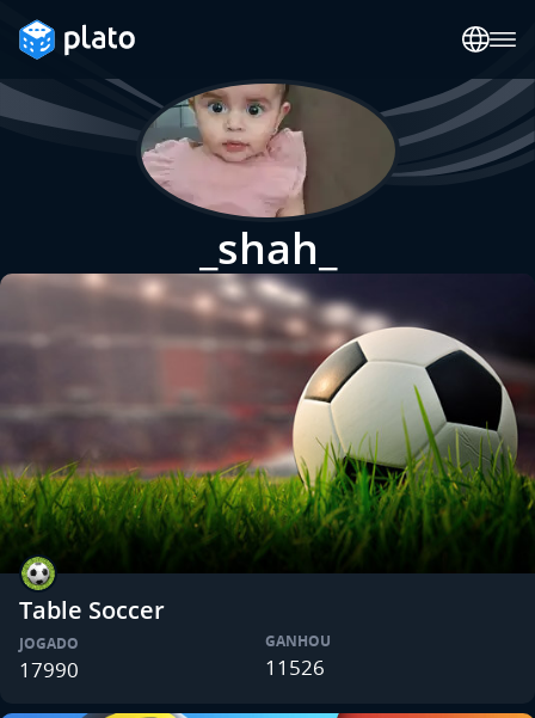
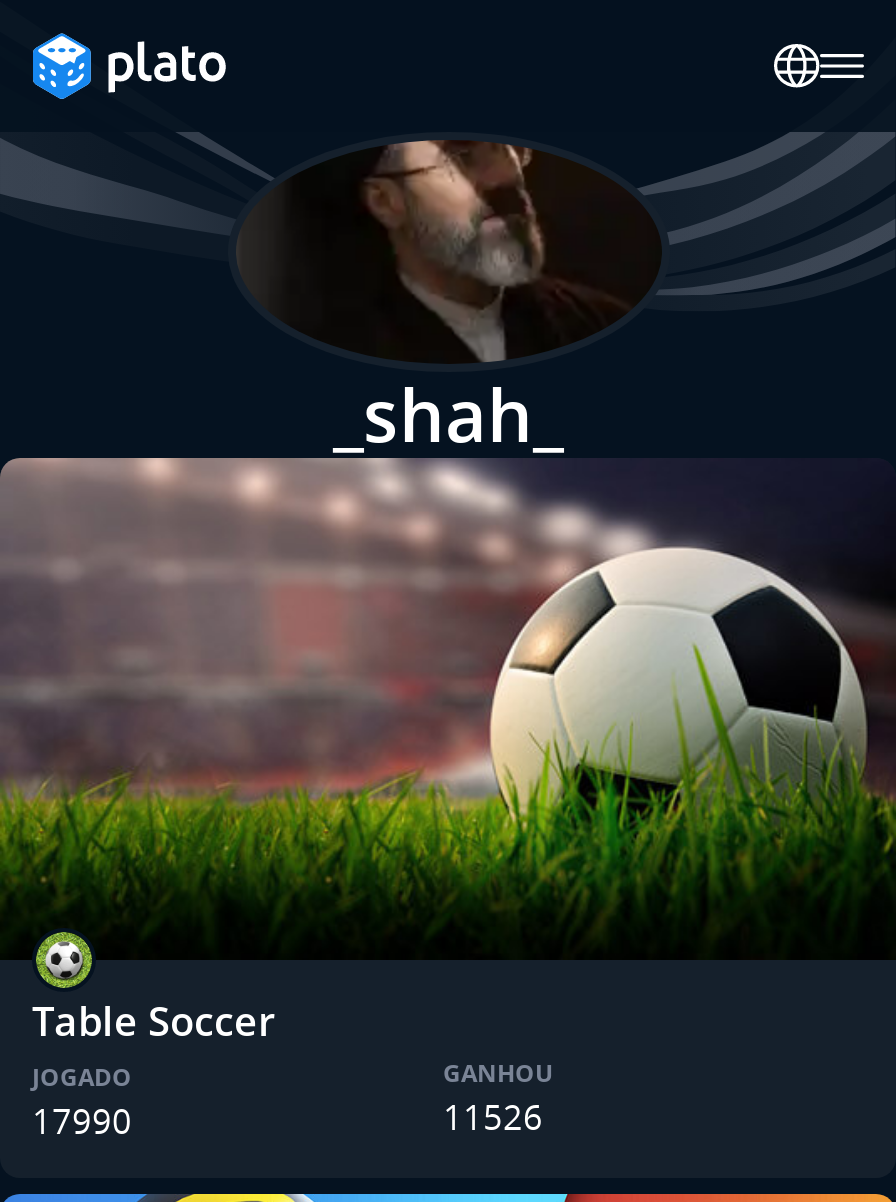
- [image]
+ [image]
